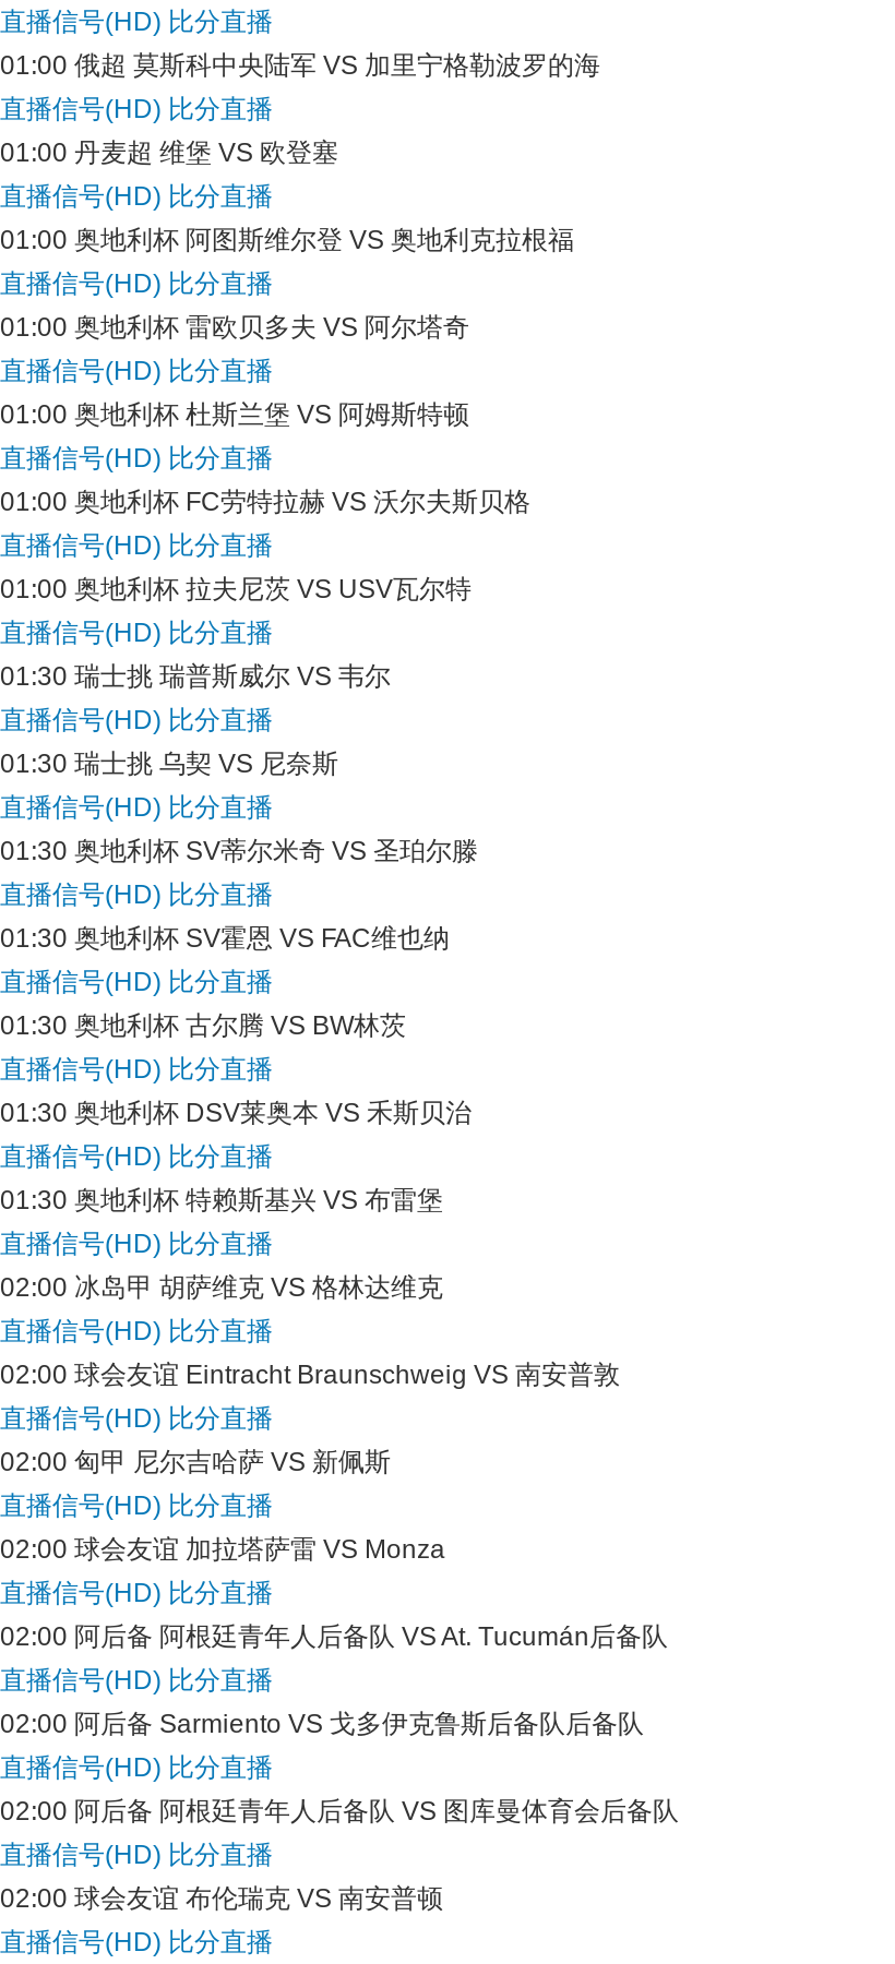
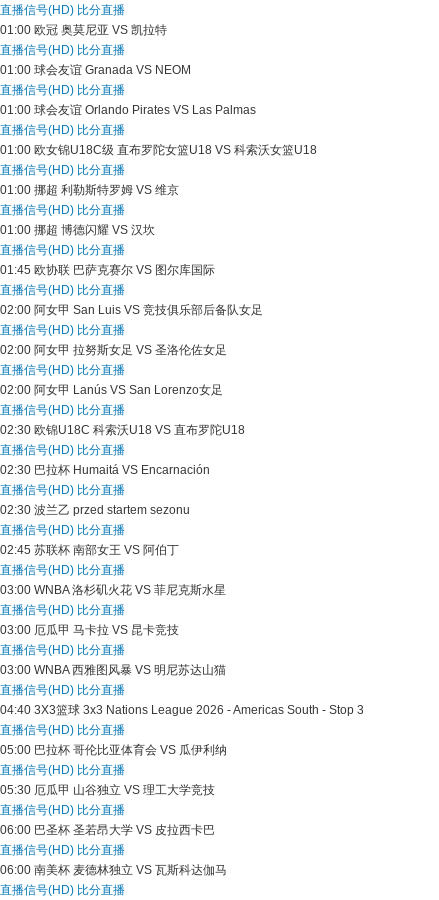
- 01:00 俄超莫斯科中央陆军 VS 加里宁格勒波罗的海
+ 01:00 欧冠奥莫尼亚 VS 凯拉特

- 01:00 丹麦超维堡 VS 欧登塞
+ 01:00 球会友谊Granada VS NEOM

- 01:00 奥地利杯阿图斯维尔登 VS 奥地利克拉根福
+ 01:00 球会友谊Orlando Pirates VS Las Palmas

- 01:00 奥地利杯雷欧贝多夫 VS 阿尔塔奇
+ 01:00 欧女锦U18C级直布罗陀女篮U18 VS 科索沃女篮U18

- 01:00 奥地利杯杜斯兰堡 VS 阿姆斯特顿
+ 01:00 挪超利勒斯特罗姆 VS 维京

- 01:00 奥地利杯FC劳特拉赫 VS 沃尔夫斯贝格
+ 01:00 挪超博德闪耀 VS 汉坎

- 01:00 奥地利杯拉夫尼茨 VS USV瓦尔特
+ 01:45 欧协联巴萨克赛尔 VS 图尔库国际

- 01:30 瑞士挑瑞普斯威尔 VS 韦尔
+ 02:00 阿女甲San Luis VS 竞技俱乐部后备队女足

- 01:30 瑞士挑乌契 VS 尼奈斯
+ 02:00 阿女甲拉努斯女足 VS 圣洛伦佐女足

- 01:30 奥地利杯SV蒂尔米奇 VS 圣珀尔滕
+ 02:00 阿女甲Lanús VS San Lorenzo女足

- 01:30 奥地利杯SV霍恩 VS FAC维也纳
+ 02:30 欧锦U18C科索沃U18 VS 直布罗陀U18

- 01:30 奥地利杯古尔腾 VS BW林茨
+ 02:30 巴拉杯Humaitá VS Encarnación

- 01:30 奥地利杯DSV莱奥本 VS 禾斯贝治
+ 02:30 波兰乙przed startem sezonu

- 01:30 奥地利杯特赖斯基兴 VS 布雷堡
+ 02:45 苏联杯南部女王 VS 阿伯丁

- 02:00 冰岛甲胡萨维克 VS 格林达维克
+ 03:00 WNBA洛杉矶火花 VS 菲尼克斯水星

- 02:00 球会友谊Eintracht Braunschweig VS 南安普敦
+ 03:00 厄瓜甲马卡拉 VS 昆卡竞技

- 02:00 匈甲尼尔吉哈萨 VS 新佩斯
+ 03:00 WNBA西雅图风暴 VS 明尼苏达山猫

- 02:00 球会友谊加拉塔萨雷 VS Monza
+ 04:40 3X3篮球3x3 Nations League 2026 - Americas South - Stop 3

- 02:00 阿后备阿根廷青年人后备队 VS At. Tucumán后备队
+ 05:00 巴拉杯哥伦比亚体育会 VS 瓜伊利纳

- 02:00 阿后备Sarmiento VS 戈多伊克鲁斯后备队后备队
+ 05:30 厄瓜甲山谷独立 VS 理工大学竞技

- 02:00 阿后备阿根廷青年人后备队 VS 图库曼体育会后备队
+ 06:00 巴圣杯圣若昂大学 VS 皮拉西卡巴

- 02:00 球会友谊布伦瑞克 VS 南安普顿
+ 06:00 南美杯麦德林独立 VS 瓦斯科达伽马
